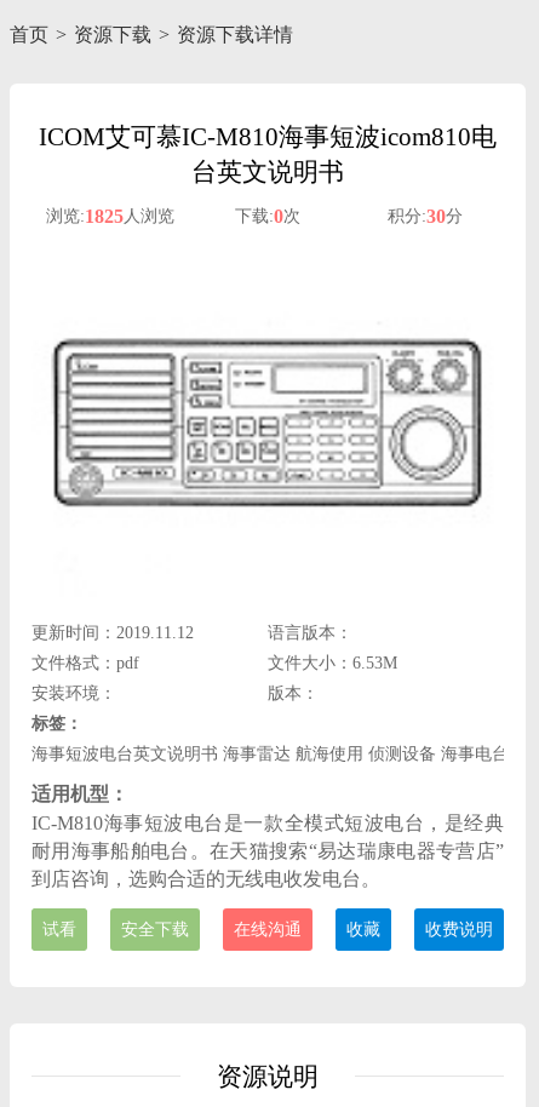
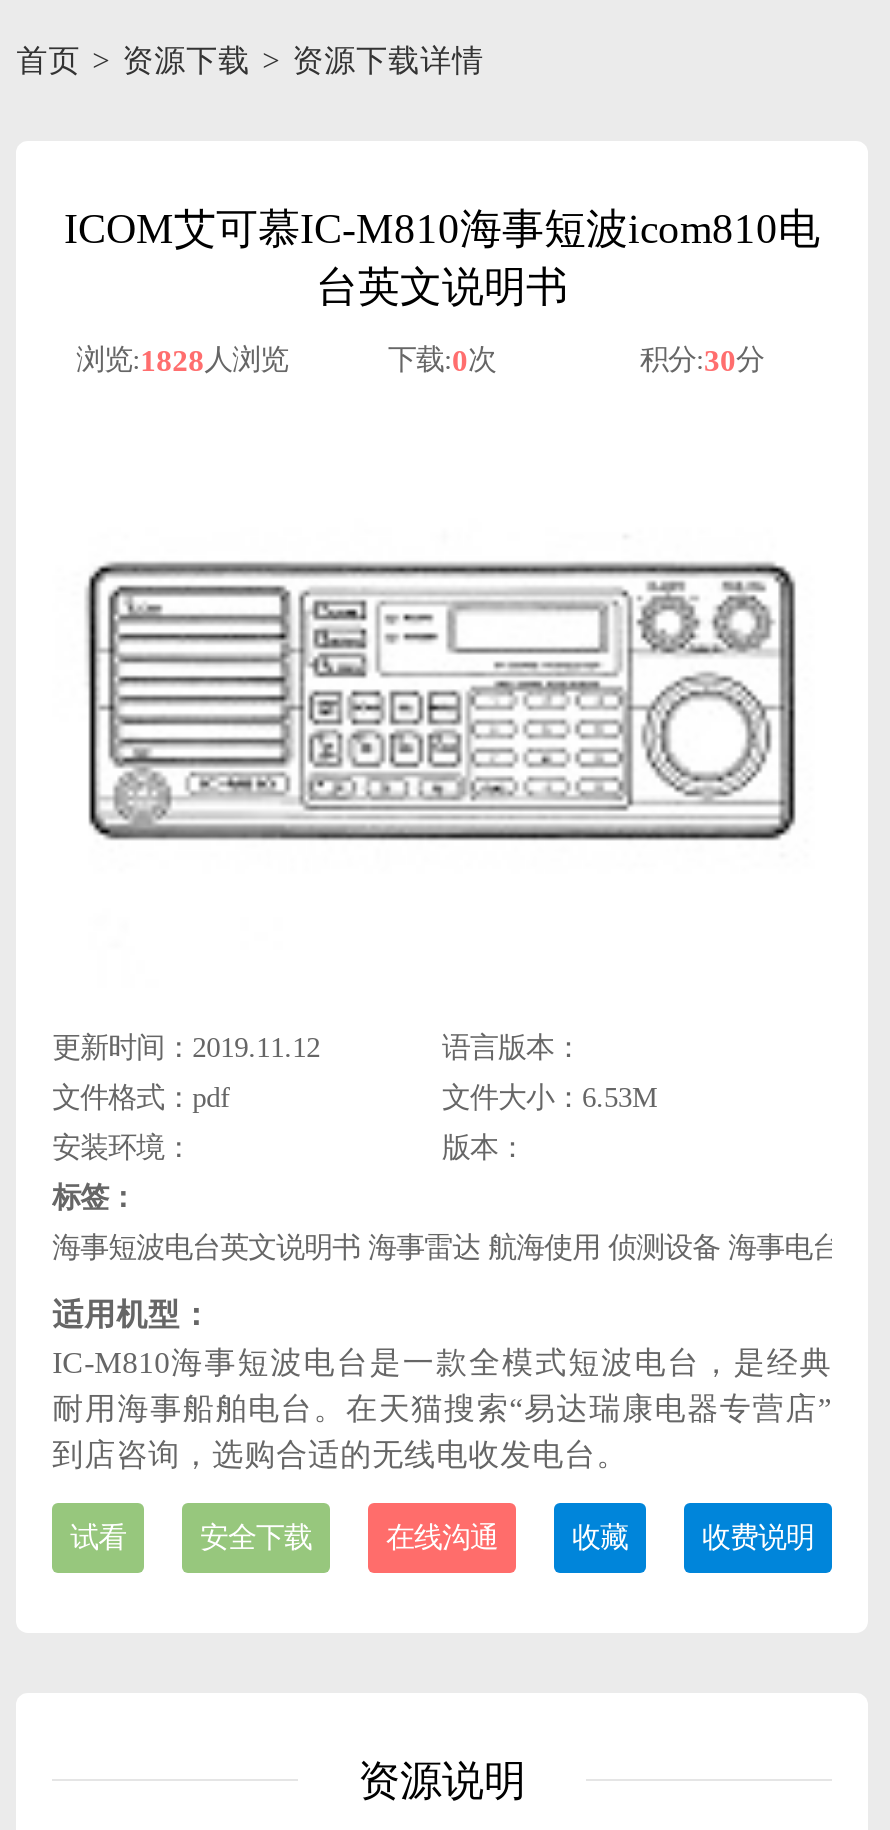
- 浏览:1825人浏览
+ 浏览:1828人浏览
